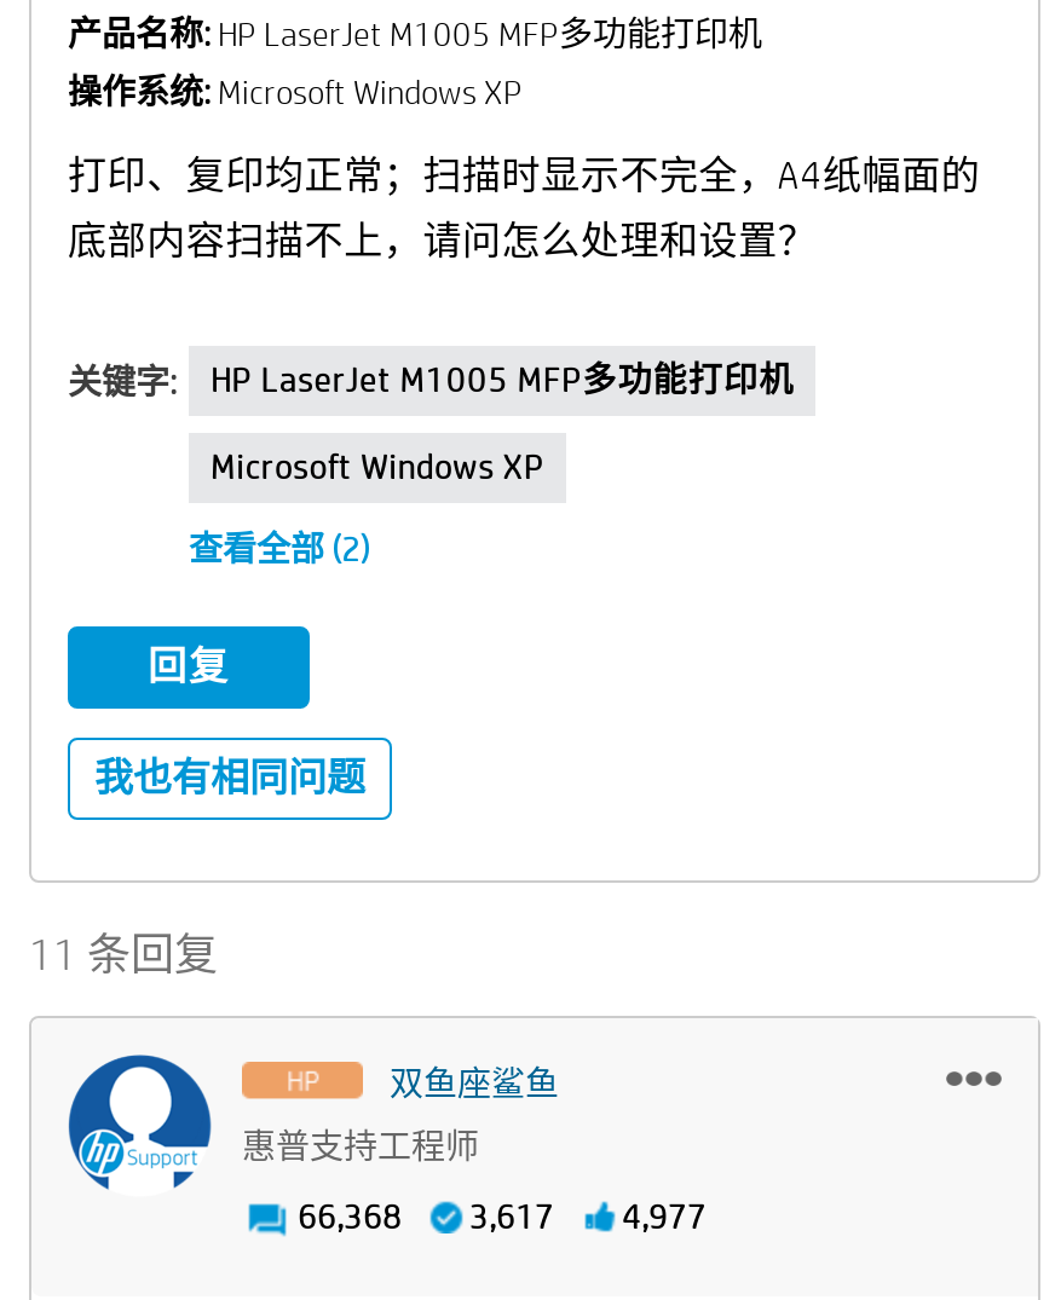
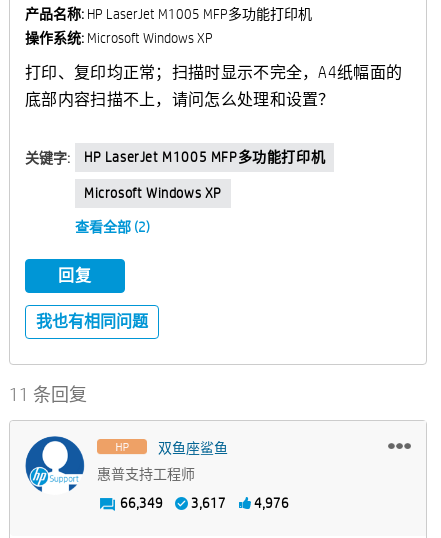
- 66,368
+ 66,349

- 4,977
+ 4,976
